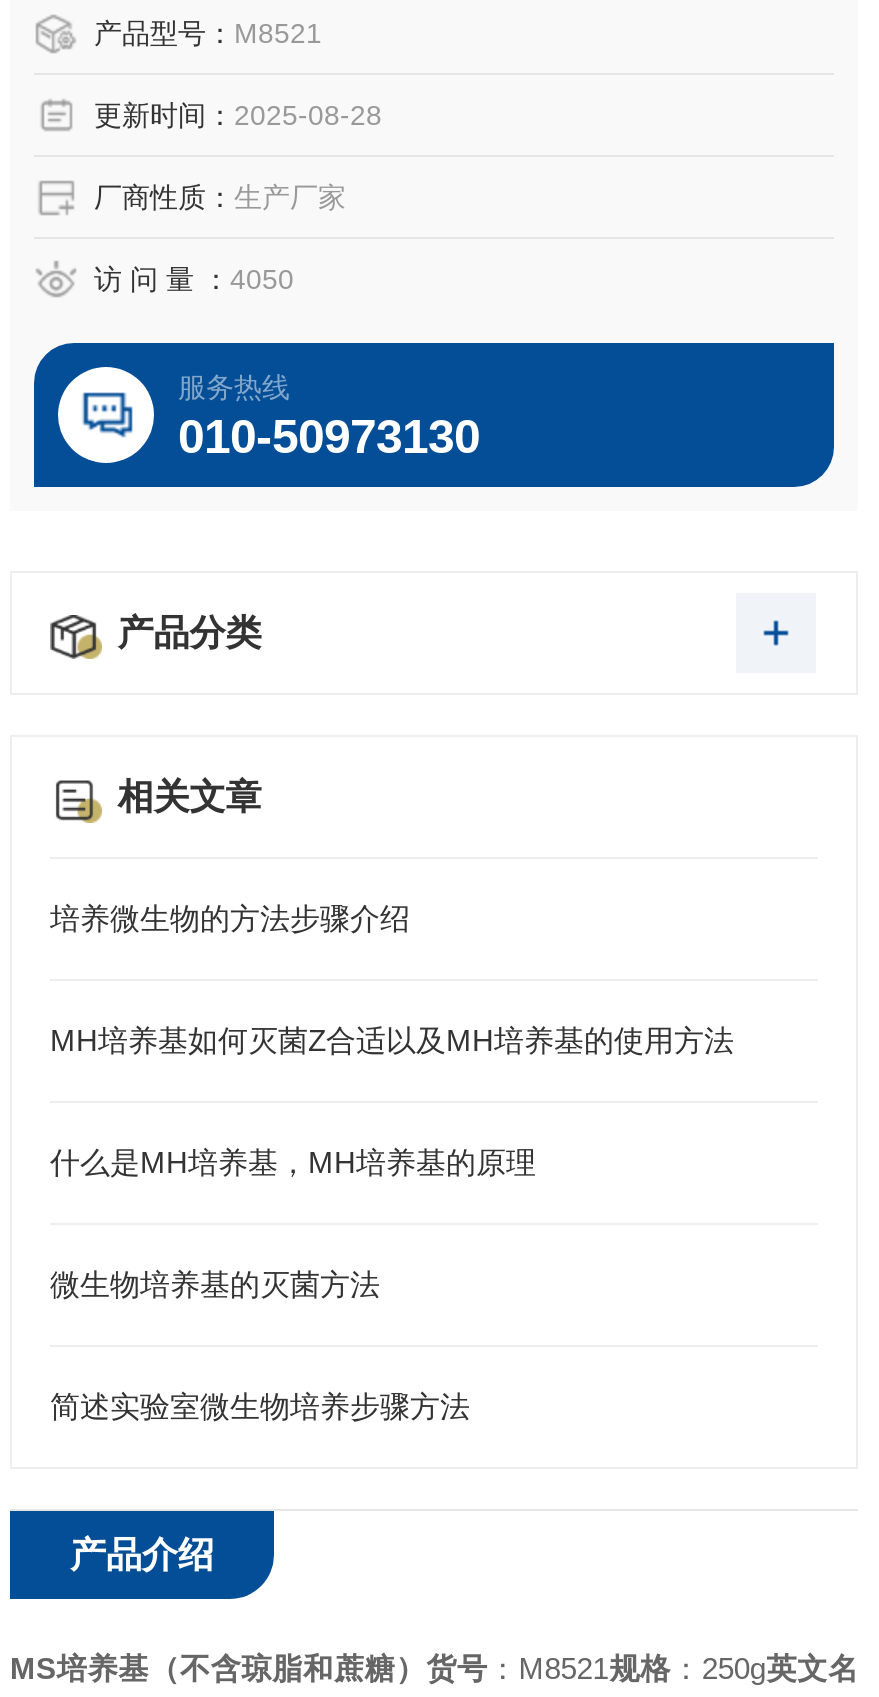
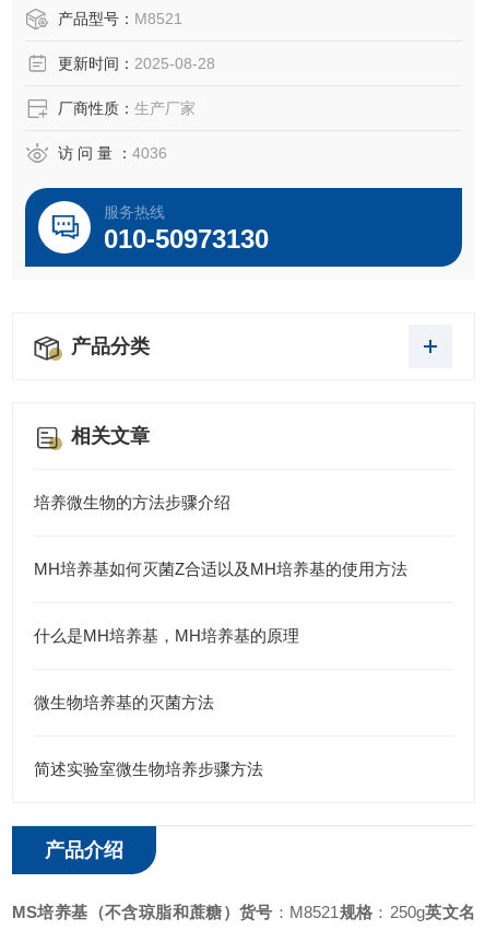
- 访 问 量 ：4050
+ 访 问 量 ：4036
